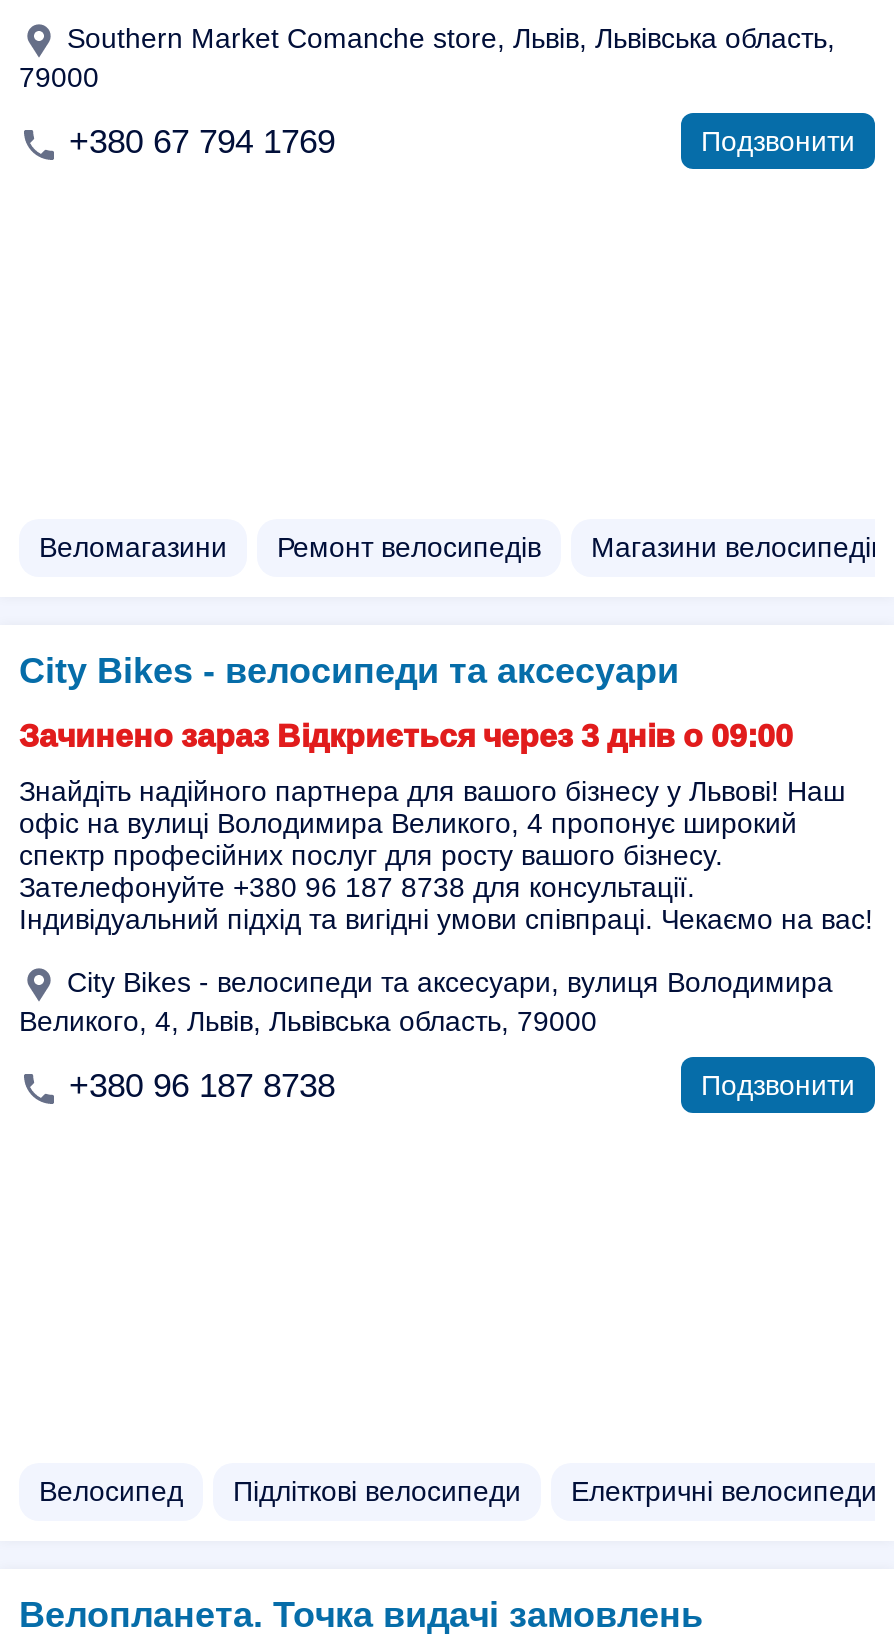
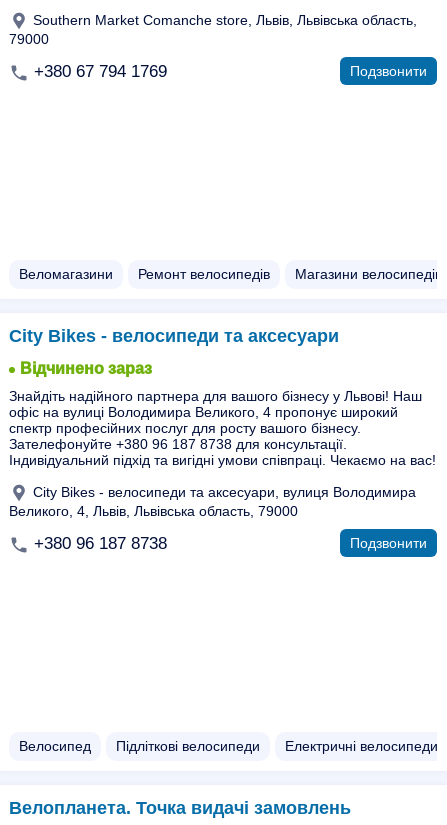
- Зачинено зараз Відкриється через 3 днів о 09:00
+ Відчинено зараз
